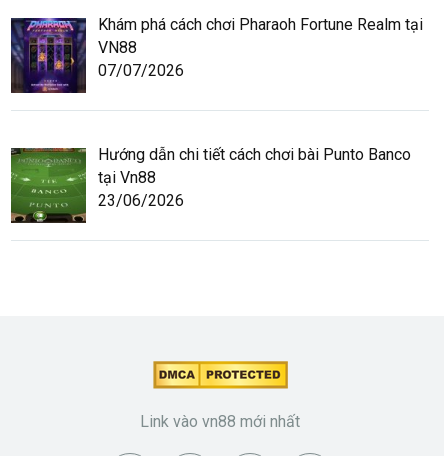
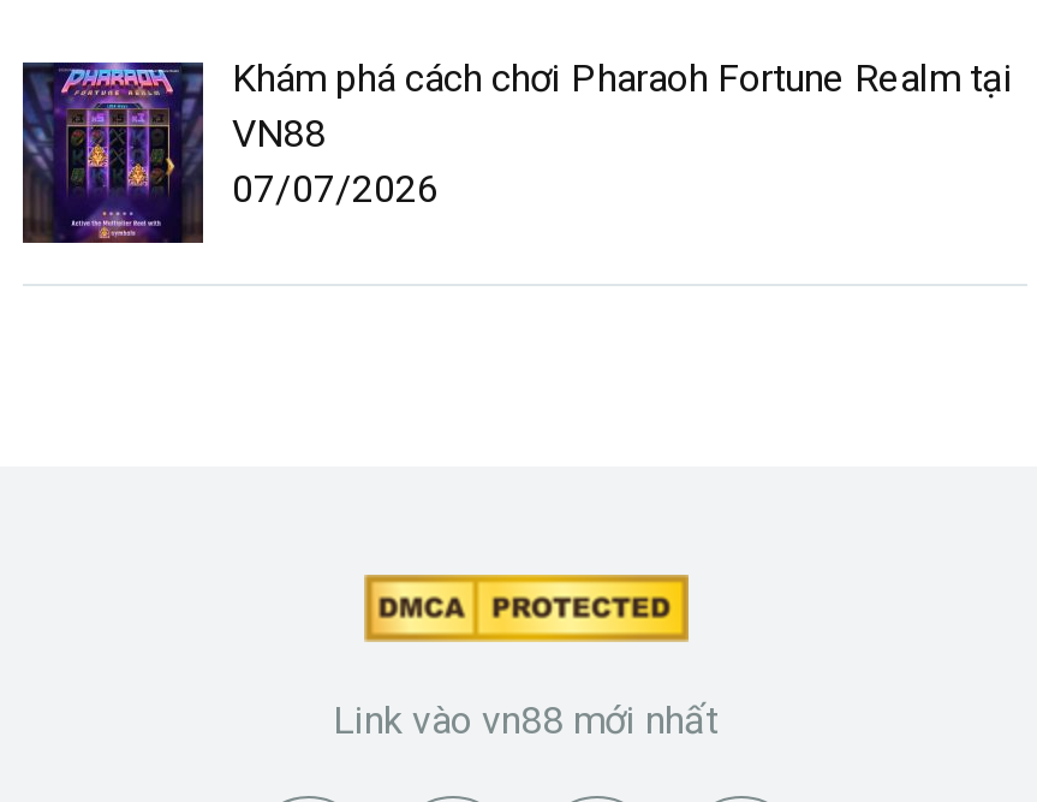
- [image]
- Hướng dẫn chi tiết cách chơi bài Punto Banco
- tại Vn88
- 23/06/2026
